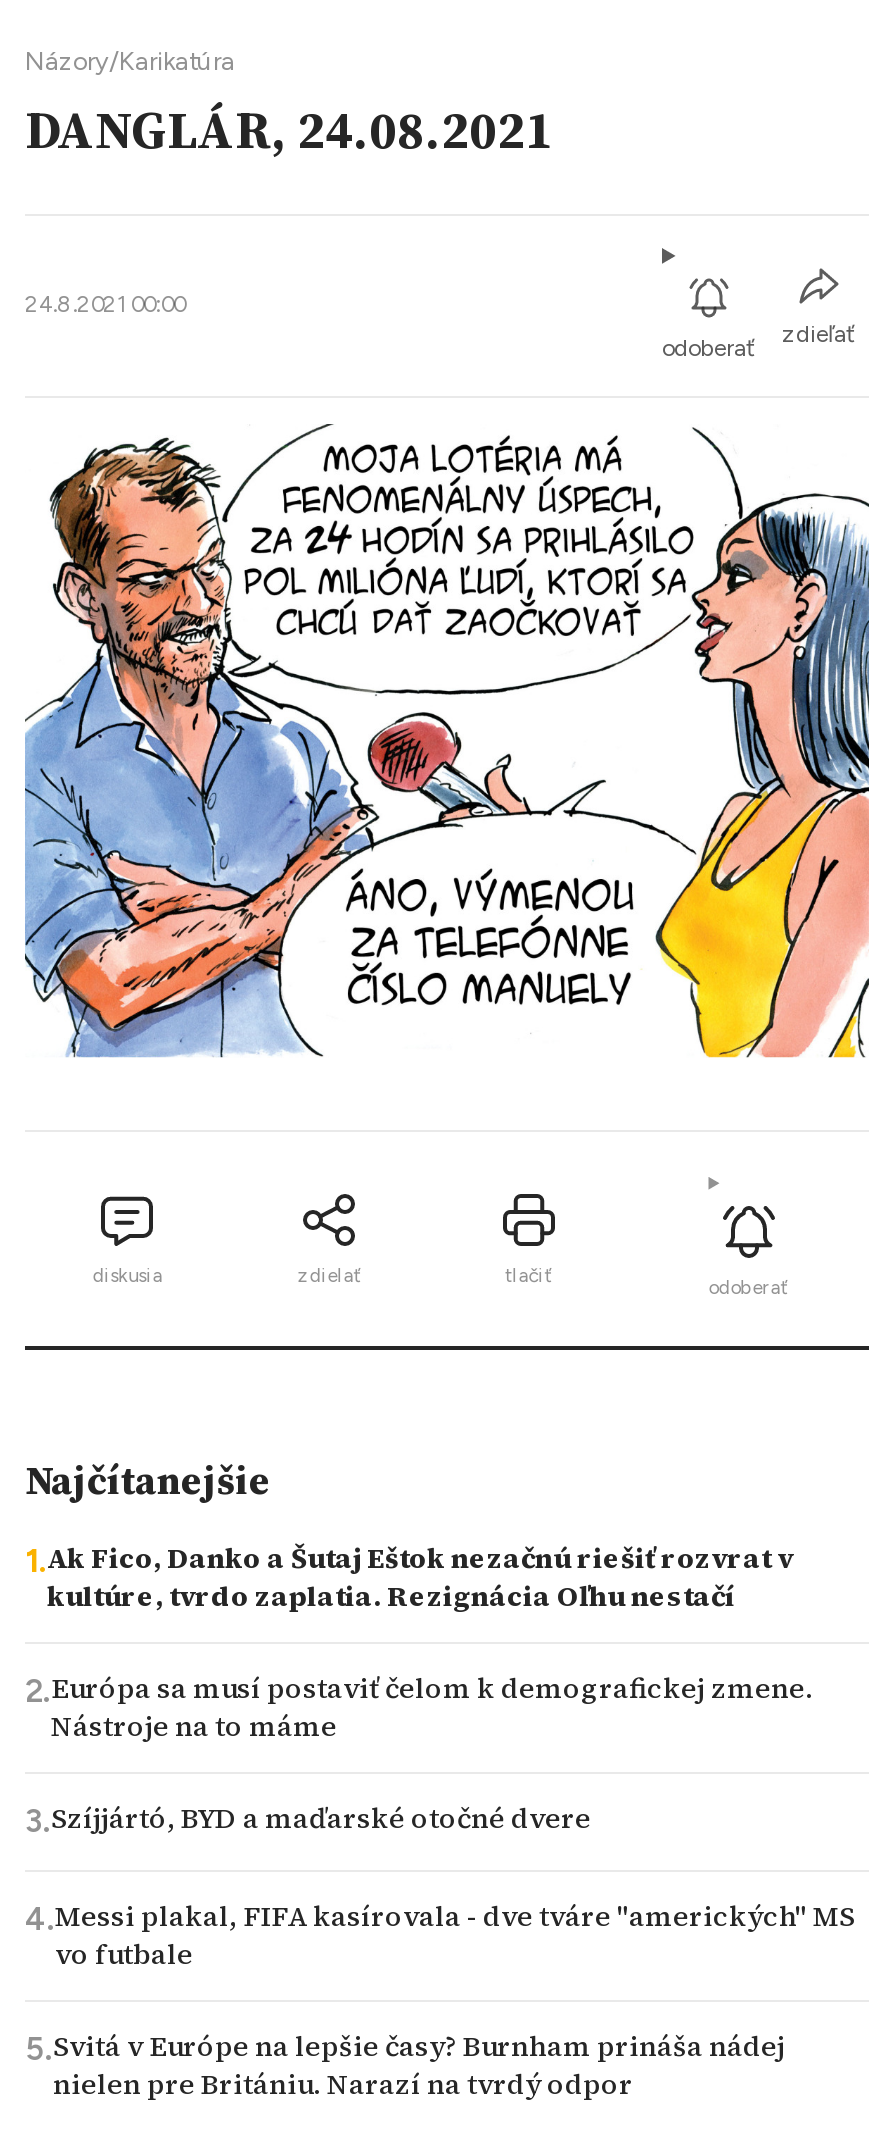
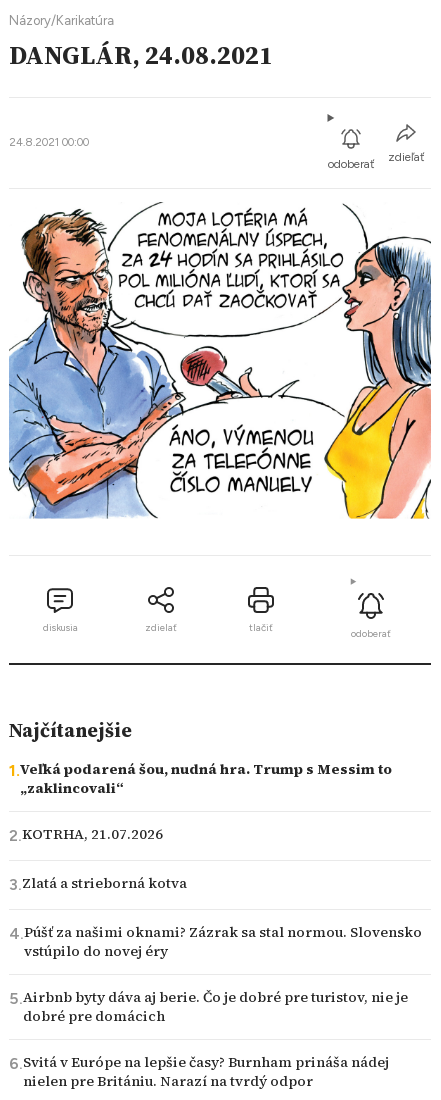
- Ak Fico, Danko a Šutaj Eštok nezačnú riešiť rozvrat v
- kultúre, tvrdo zaplatia. Rezignácia Oľhu nestačí
- Európa sa musí postaviť čelom k demografickej zmene.
- Nástroje na to máme
- Szíjjártó, BYD a maďarské otočné dvere
- Messi plakal, FIFA kasírovala - dve tváre "amerických" MS
- vo futbale
+ Veľká podarená šou, nudná hra. Trump s Messim to
+ „zaklincovali“
+ KOTRHA, 21.07.2026
+ Zlatá a strieborná kotva
+ Púšť za našimi oknami? Zázrak sa stal normou. Slovensko
+ vstúpilo do novej éry
+ Airbnb byty dáva aj berie. Čo je dobré pre turistov, nie je
+ dobré pre domácich
